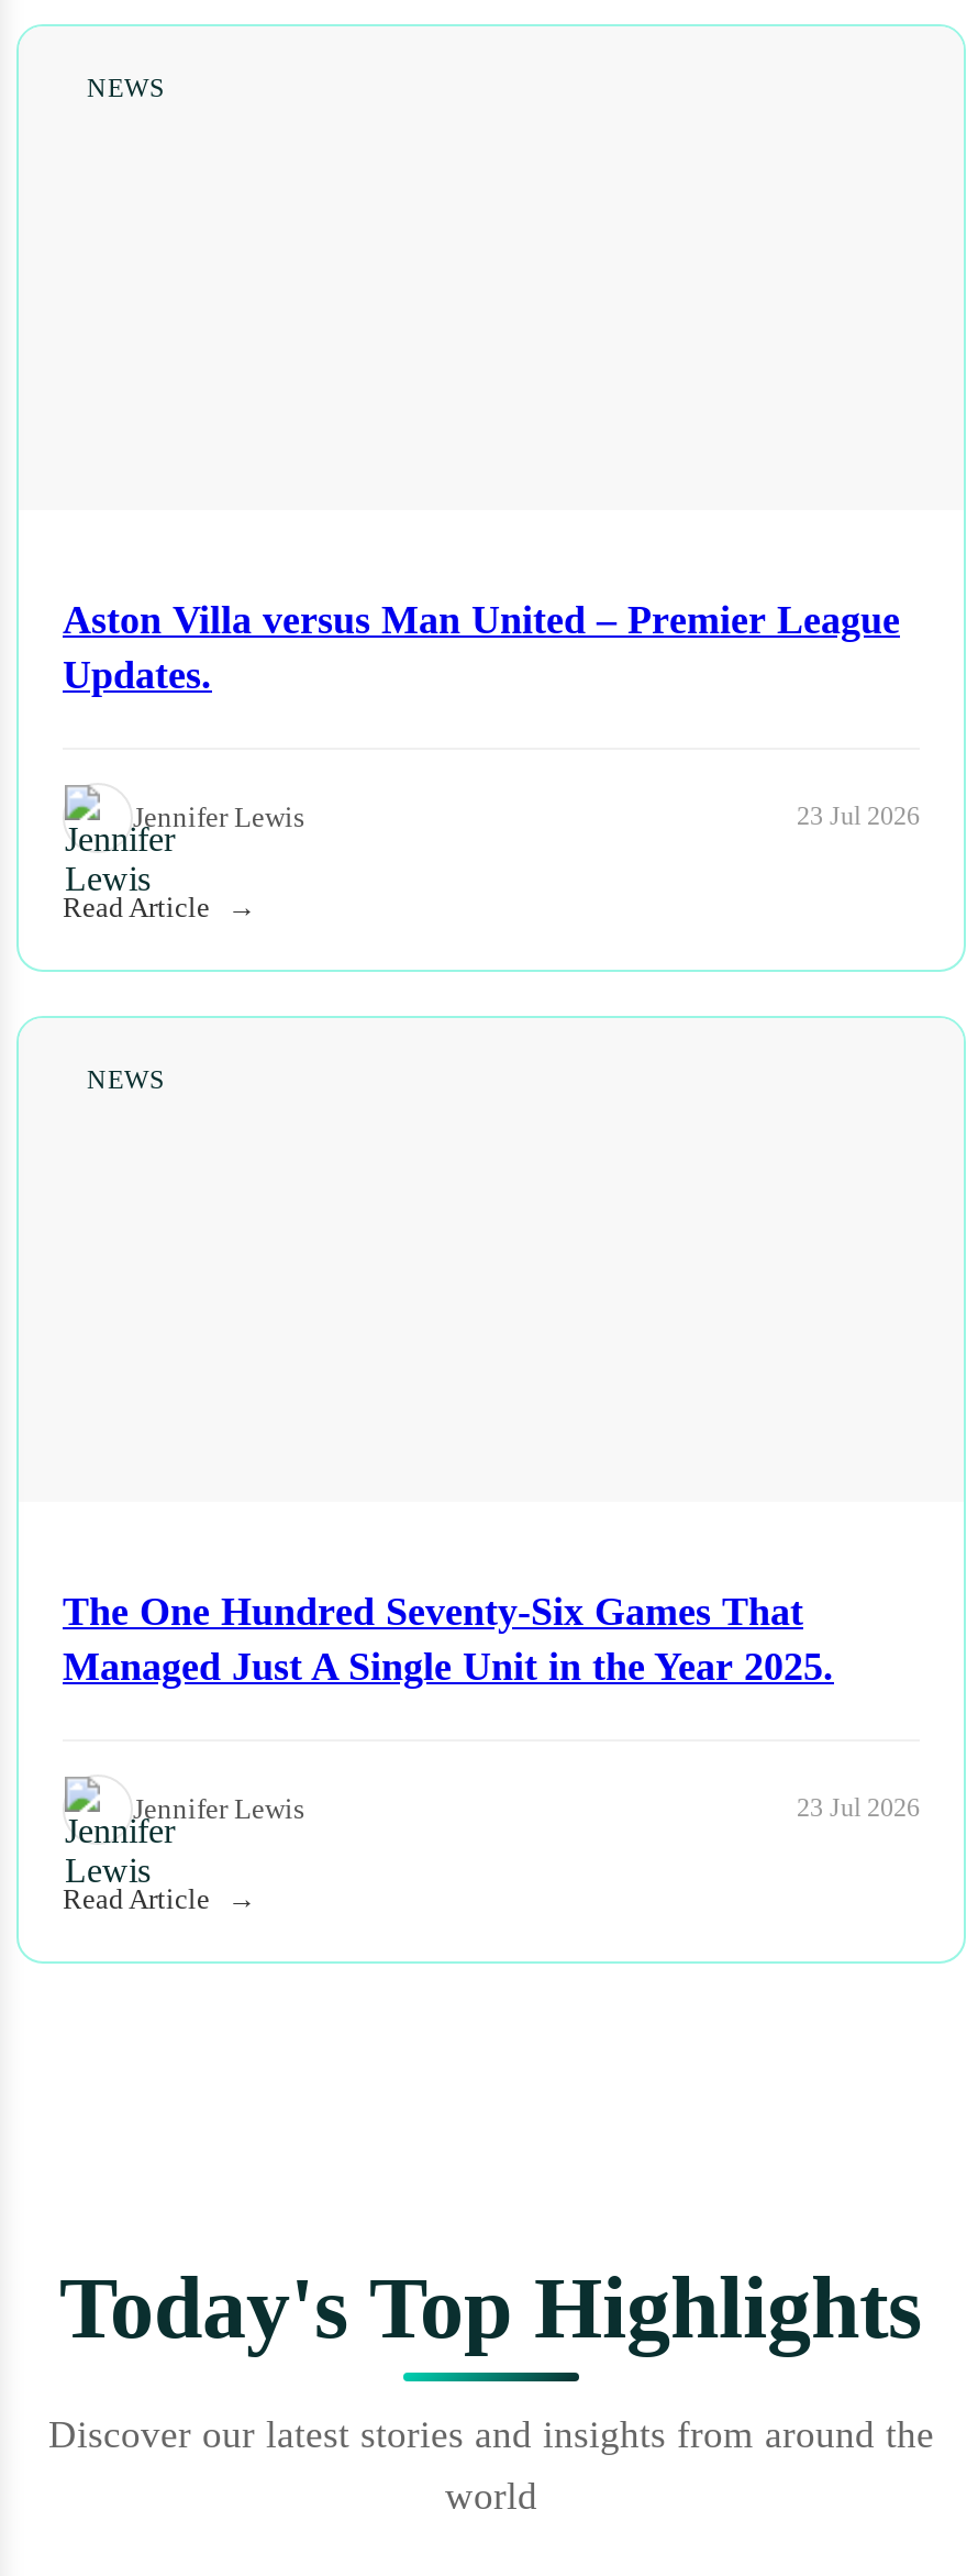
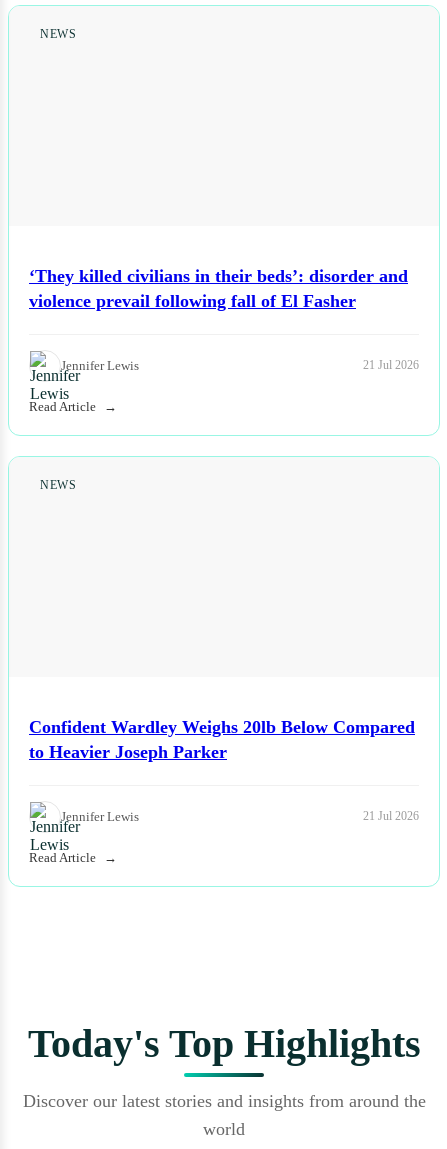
- Aston Villa versus Man United – Premier League
- Updates.
+ ‘They killed civilians in their beds’: disorder and
+ violence prevail following fall of El Fasher

- 23 Jul 2026
+ 21 Jul 2026

- The One Hundred Seventy-Six Games That
- Managed Just A Single Unit in the Year 2025.
+ Confident Wardley Weighs 20lb Below Compared
+ to Heavier Joseph Parker

- 23 Jul 2026
+ 21 Jul 2026
